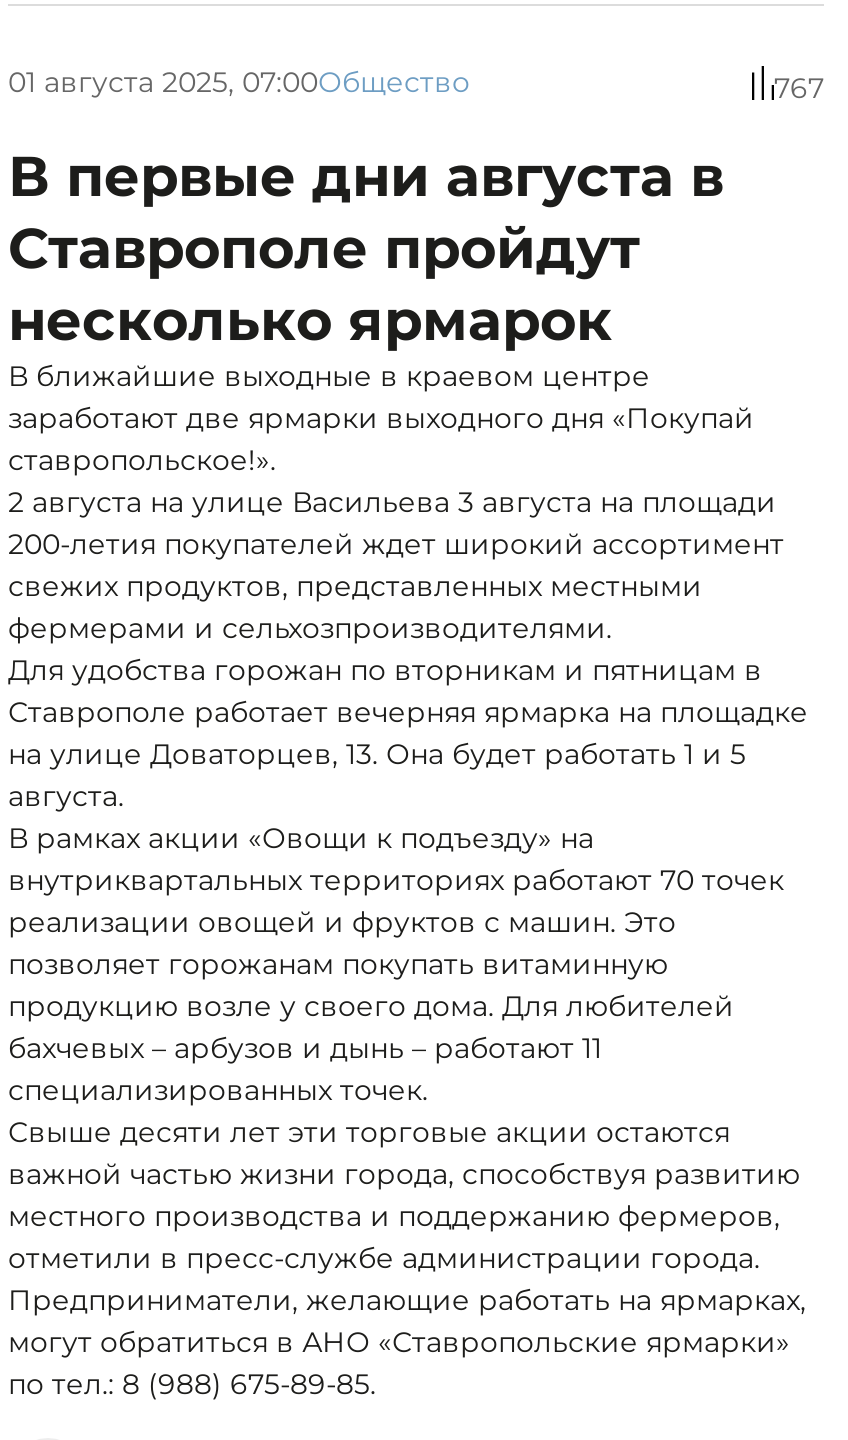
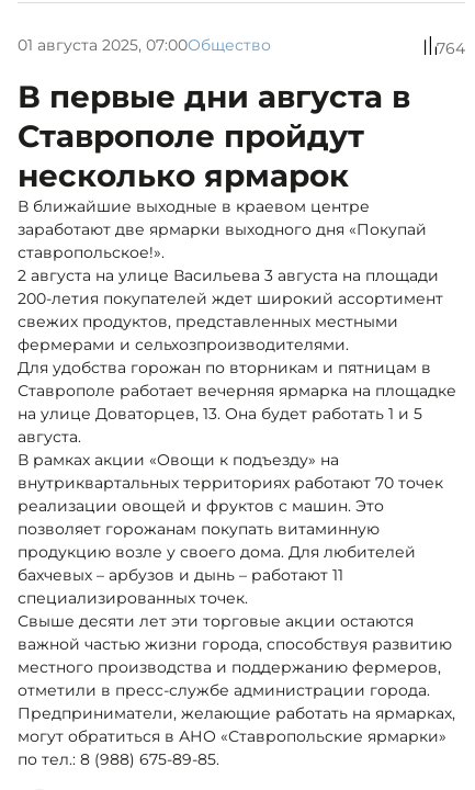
- 767
+ 764
